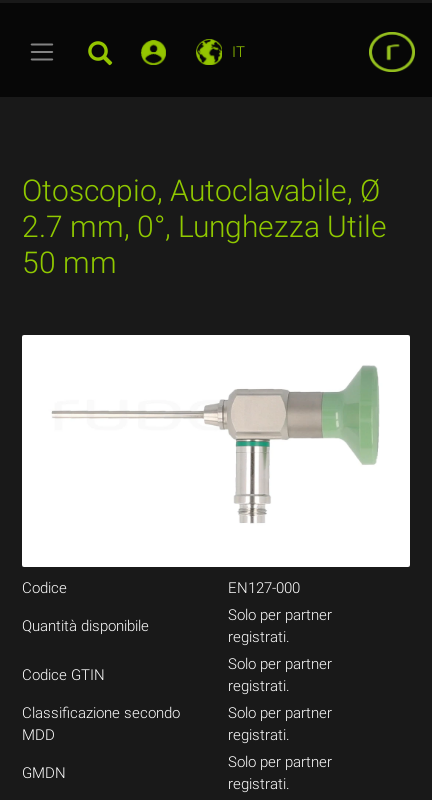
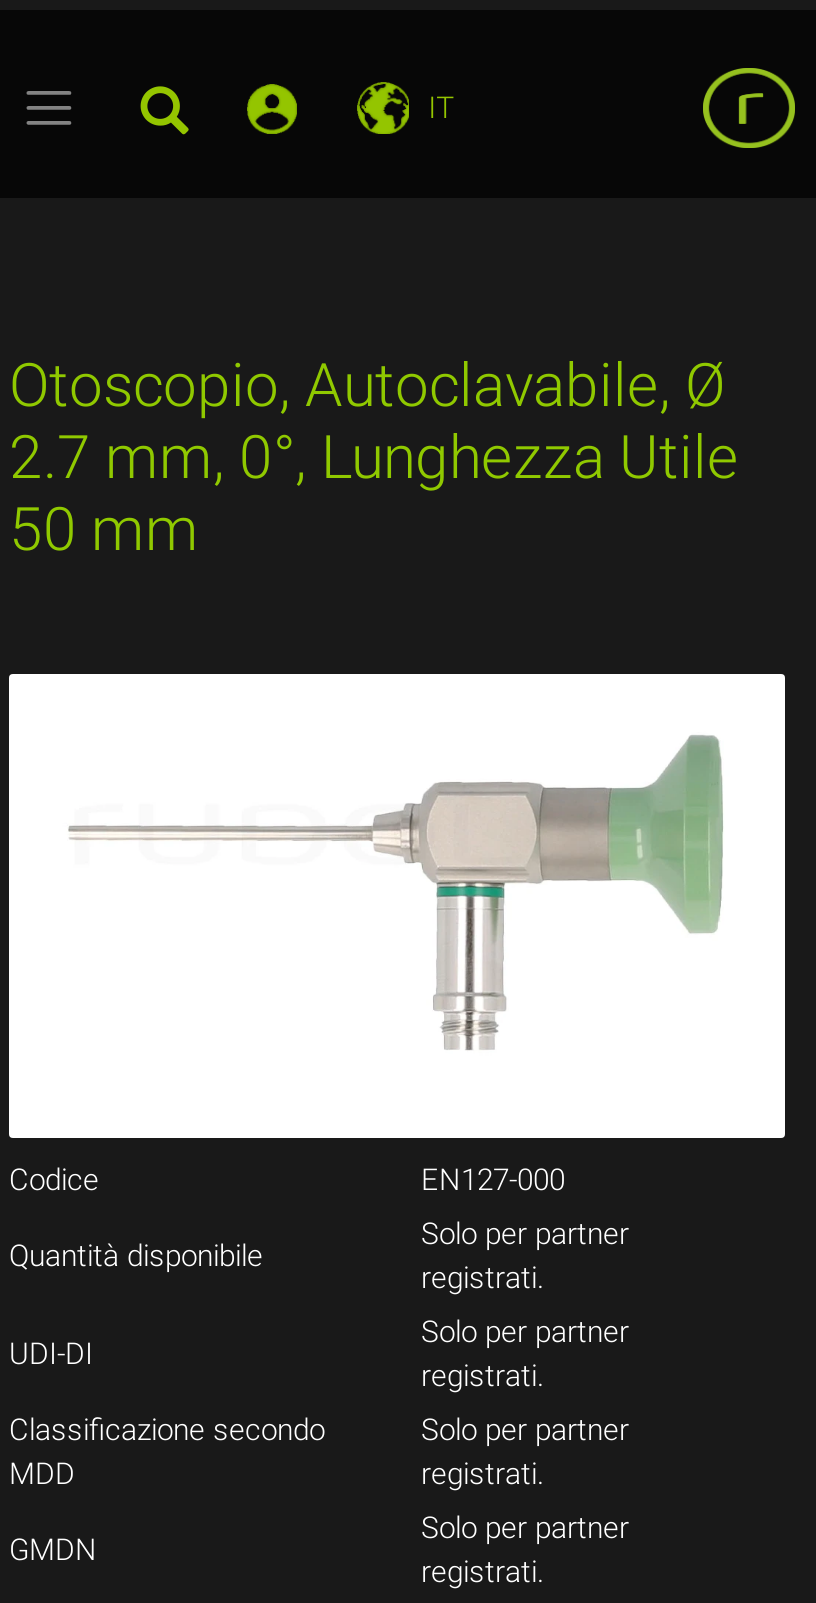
- Codice GTIN
+ UDI-DI
